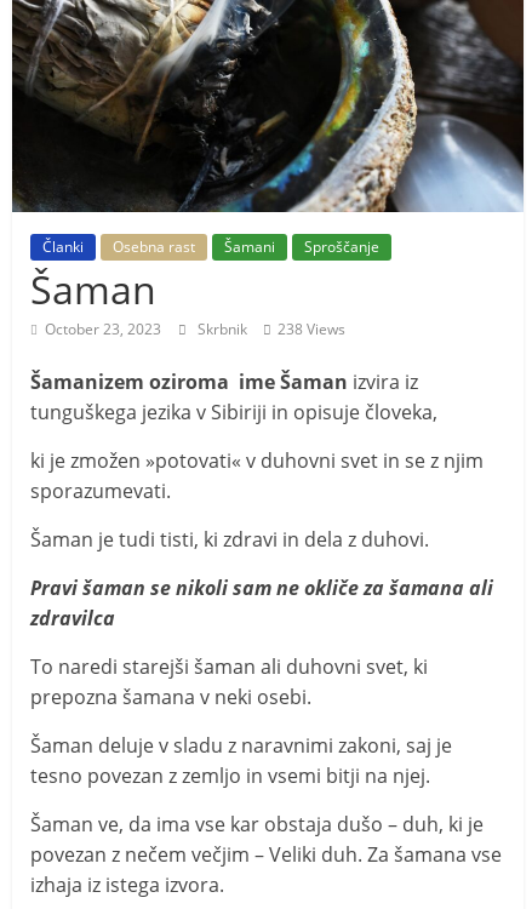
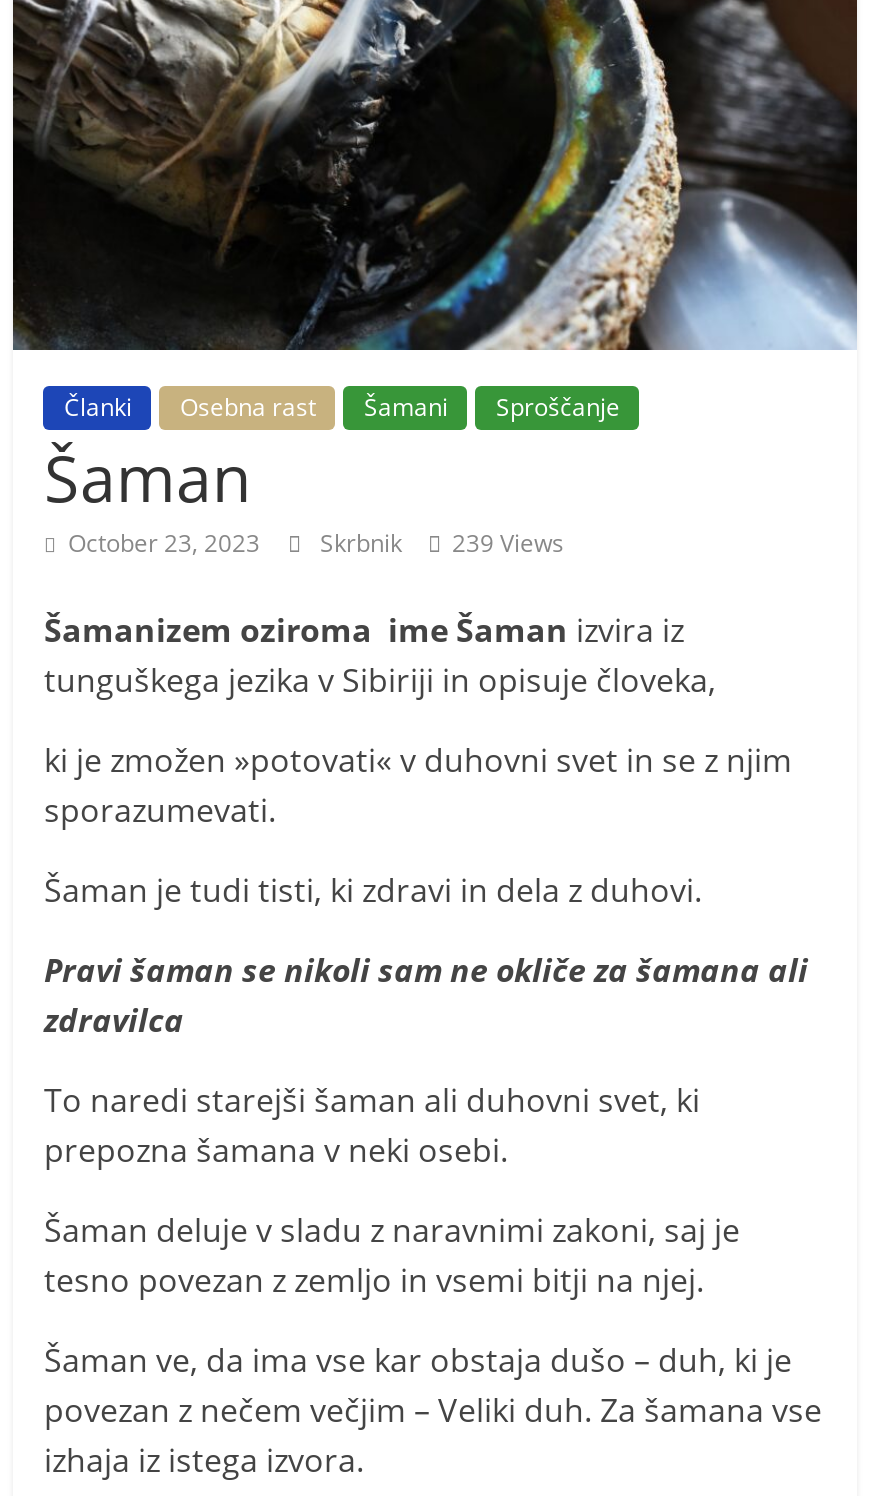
- October 23, 2023 Skrbnik 238 Views
+ October 23, 2023 Skrbnik 239 Views
